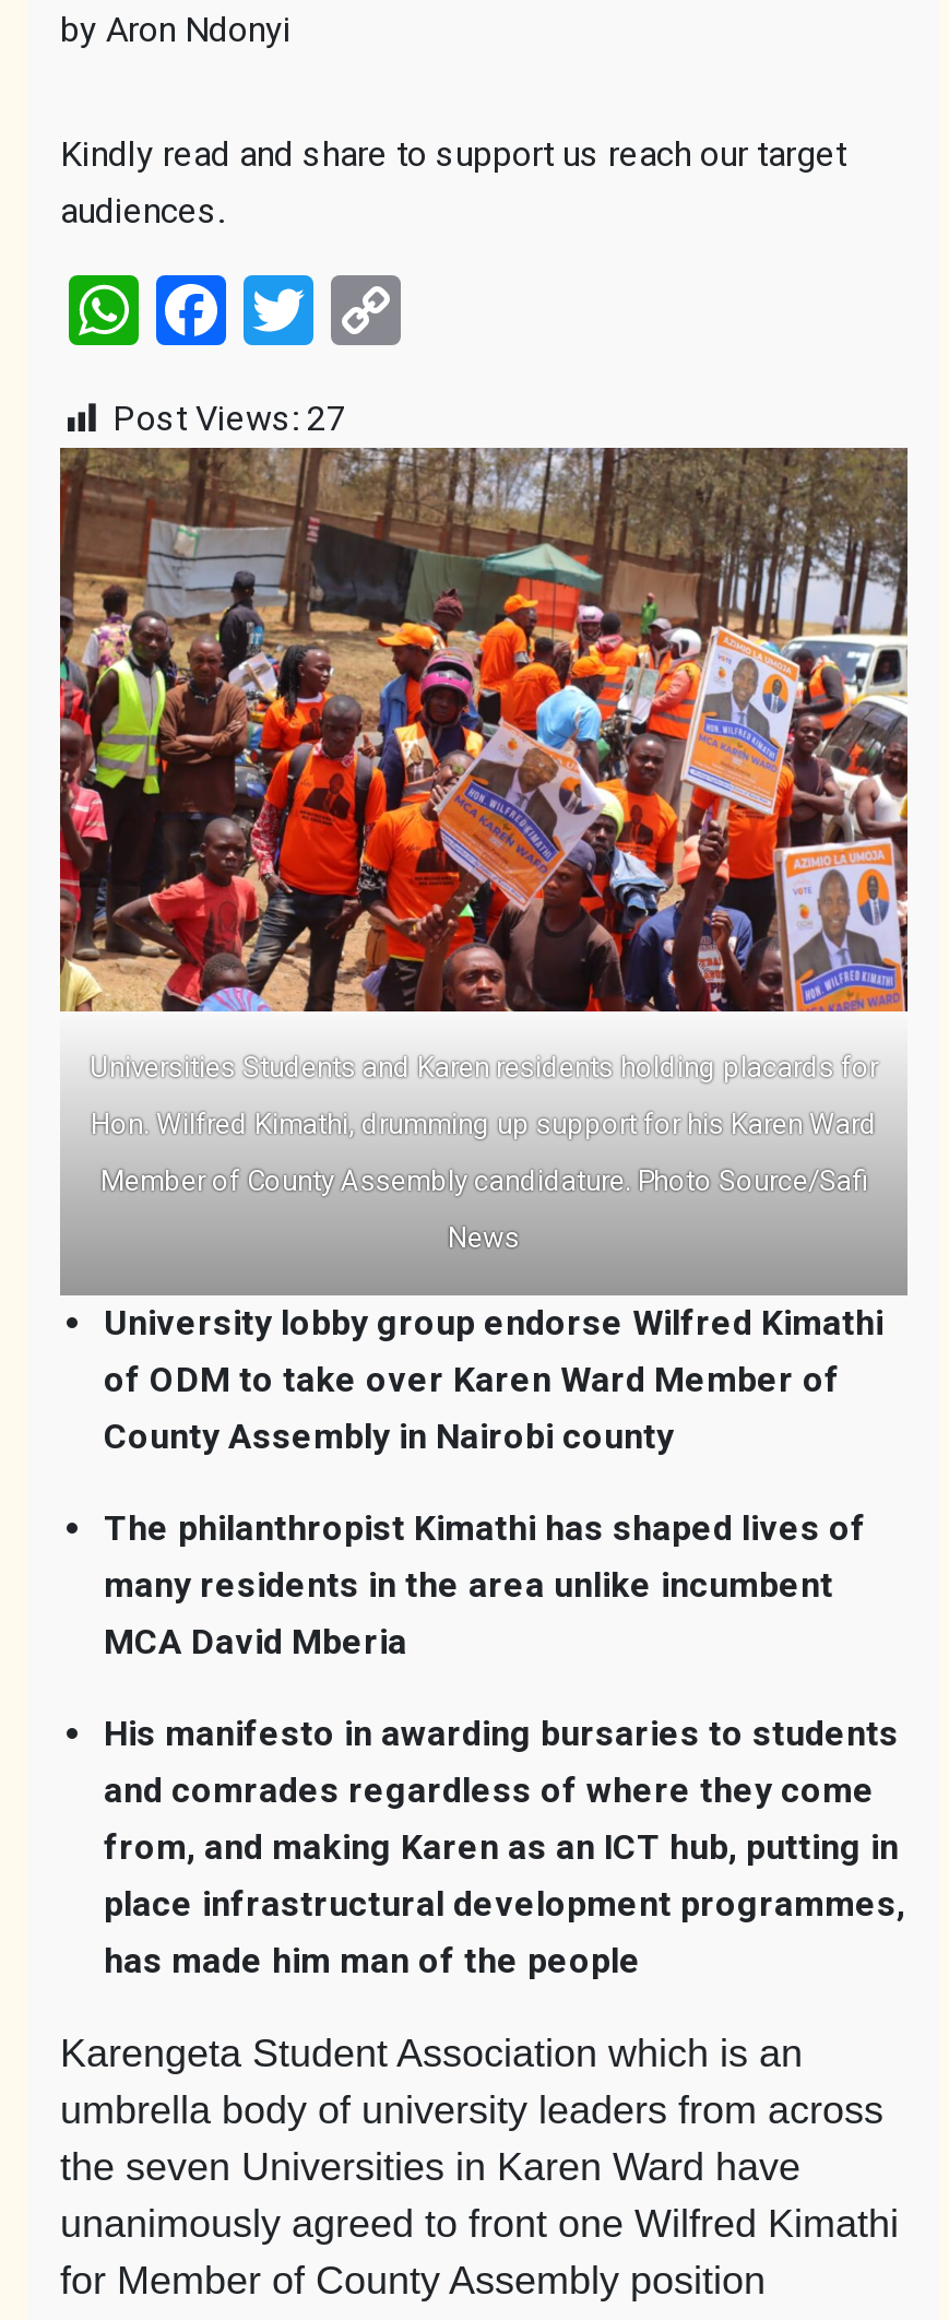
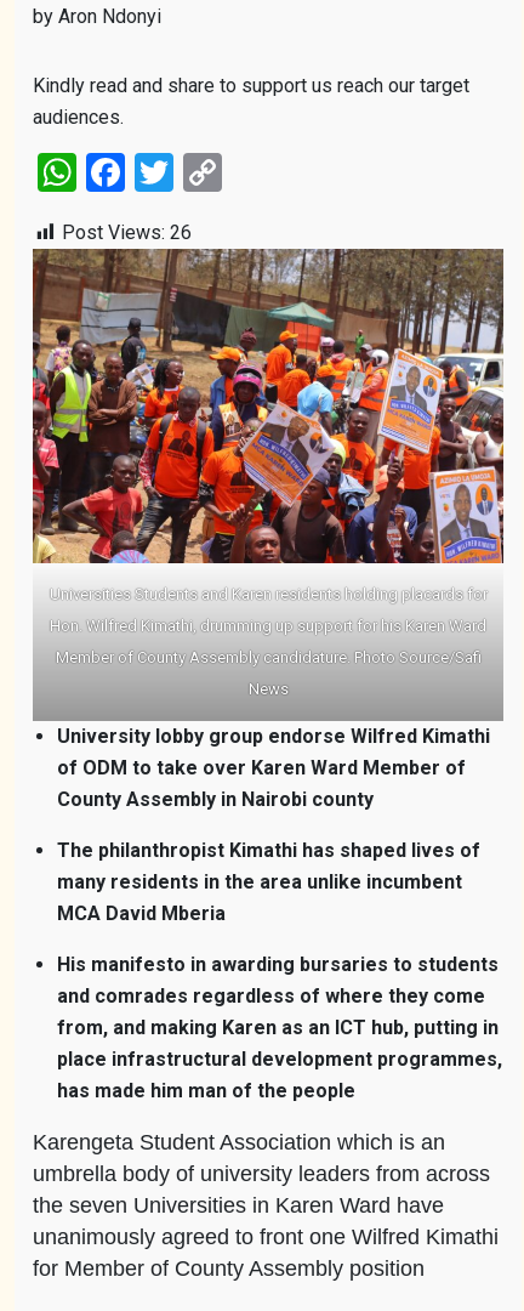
- Post Views: 27
+ Post Views: 26
